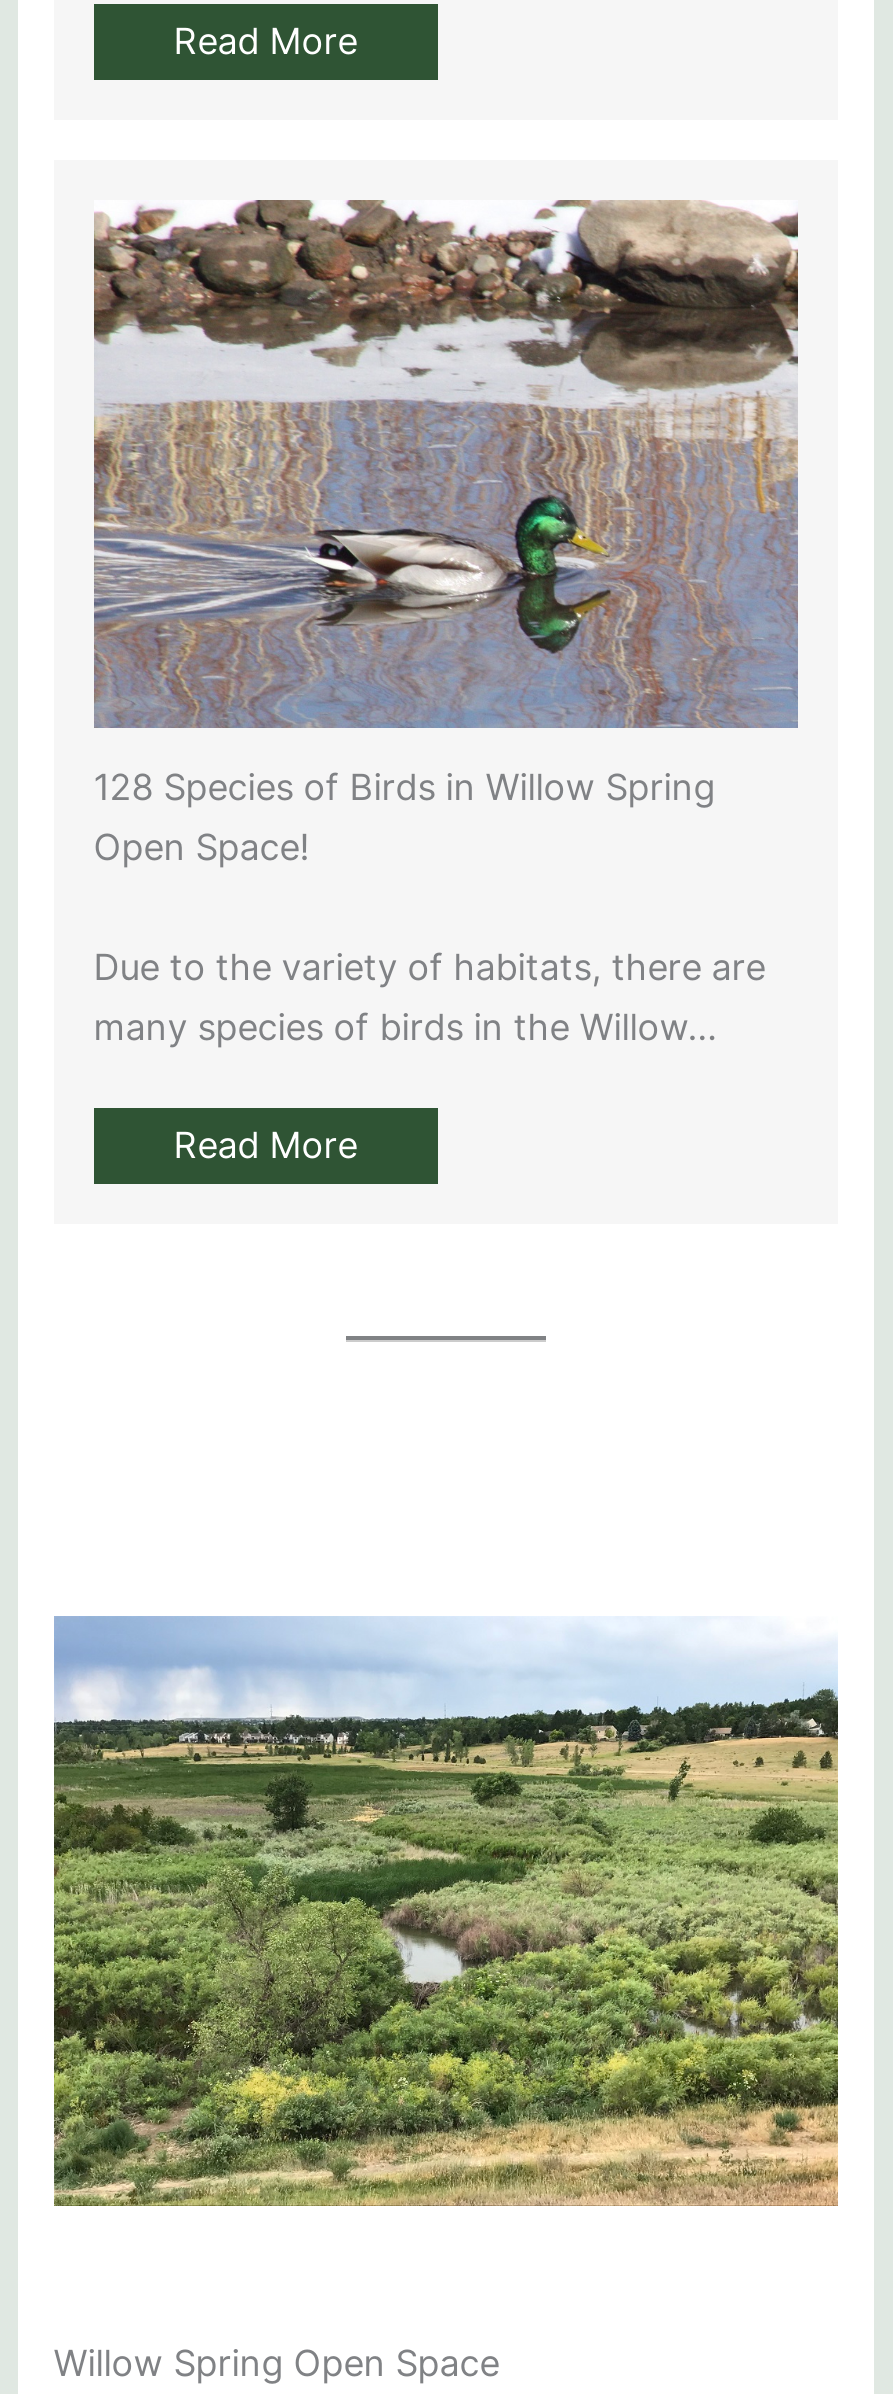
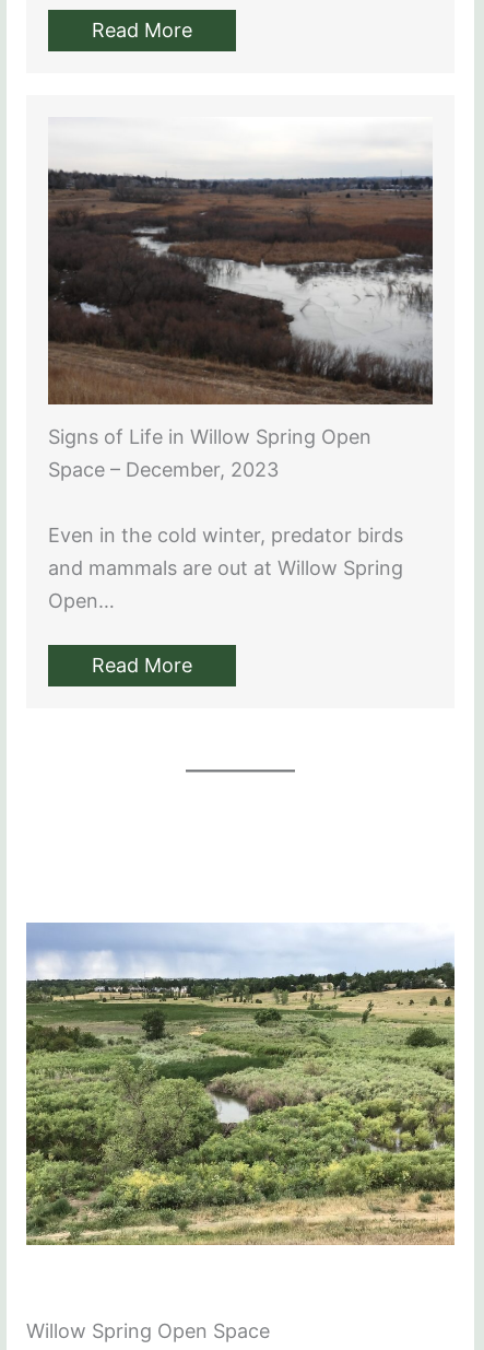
- [image]
- 128 Species of Birds in Willow Spring
- Open Space!
+ [image]
+ Signs of Life in Willow Spring Open
+ Space – December, 2023

- Due to the variety of habitats, there are
- many species of birds in the Willow…
+ Even in the cold winter, predator birds
+ and mammals are out at Willow Spring
+ Open…
